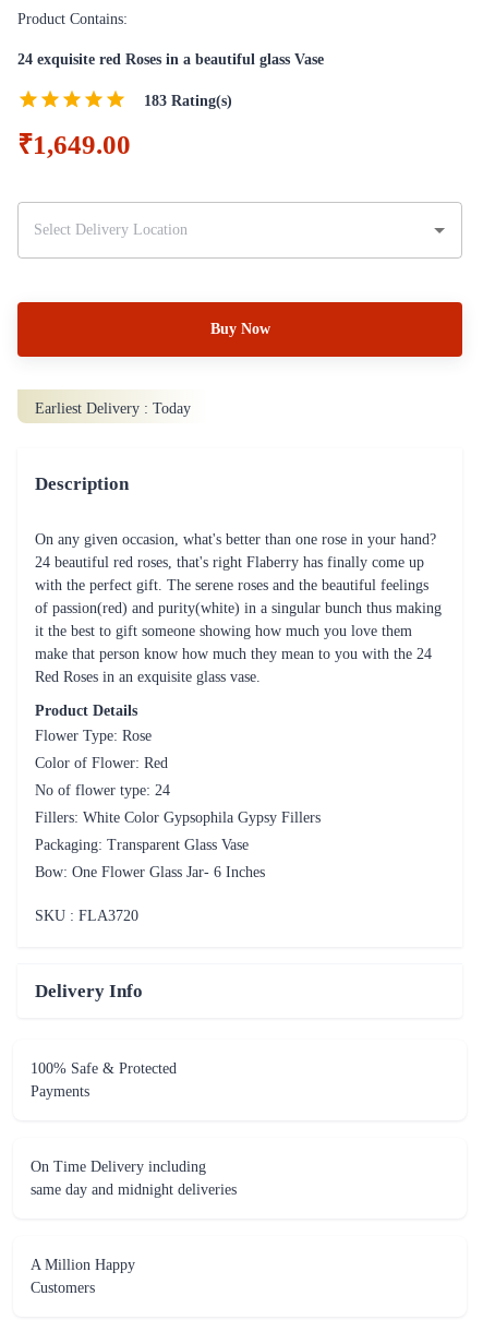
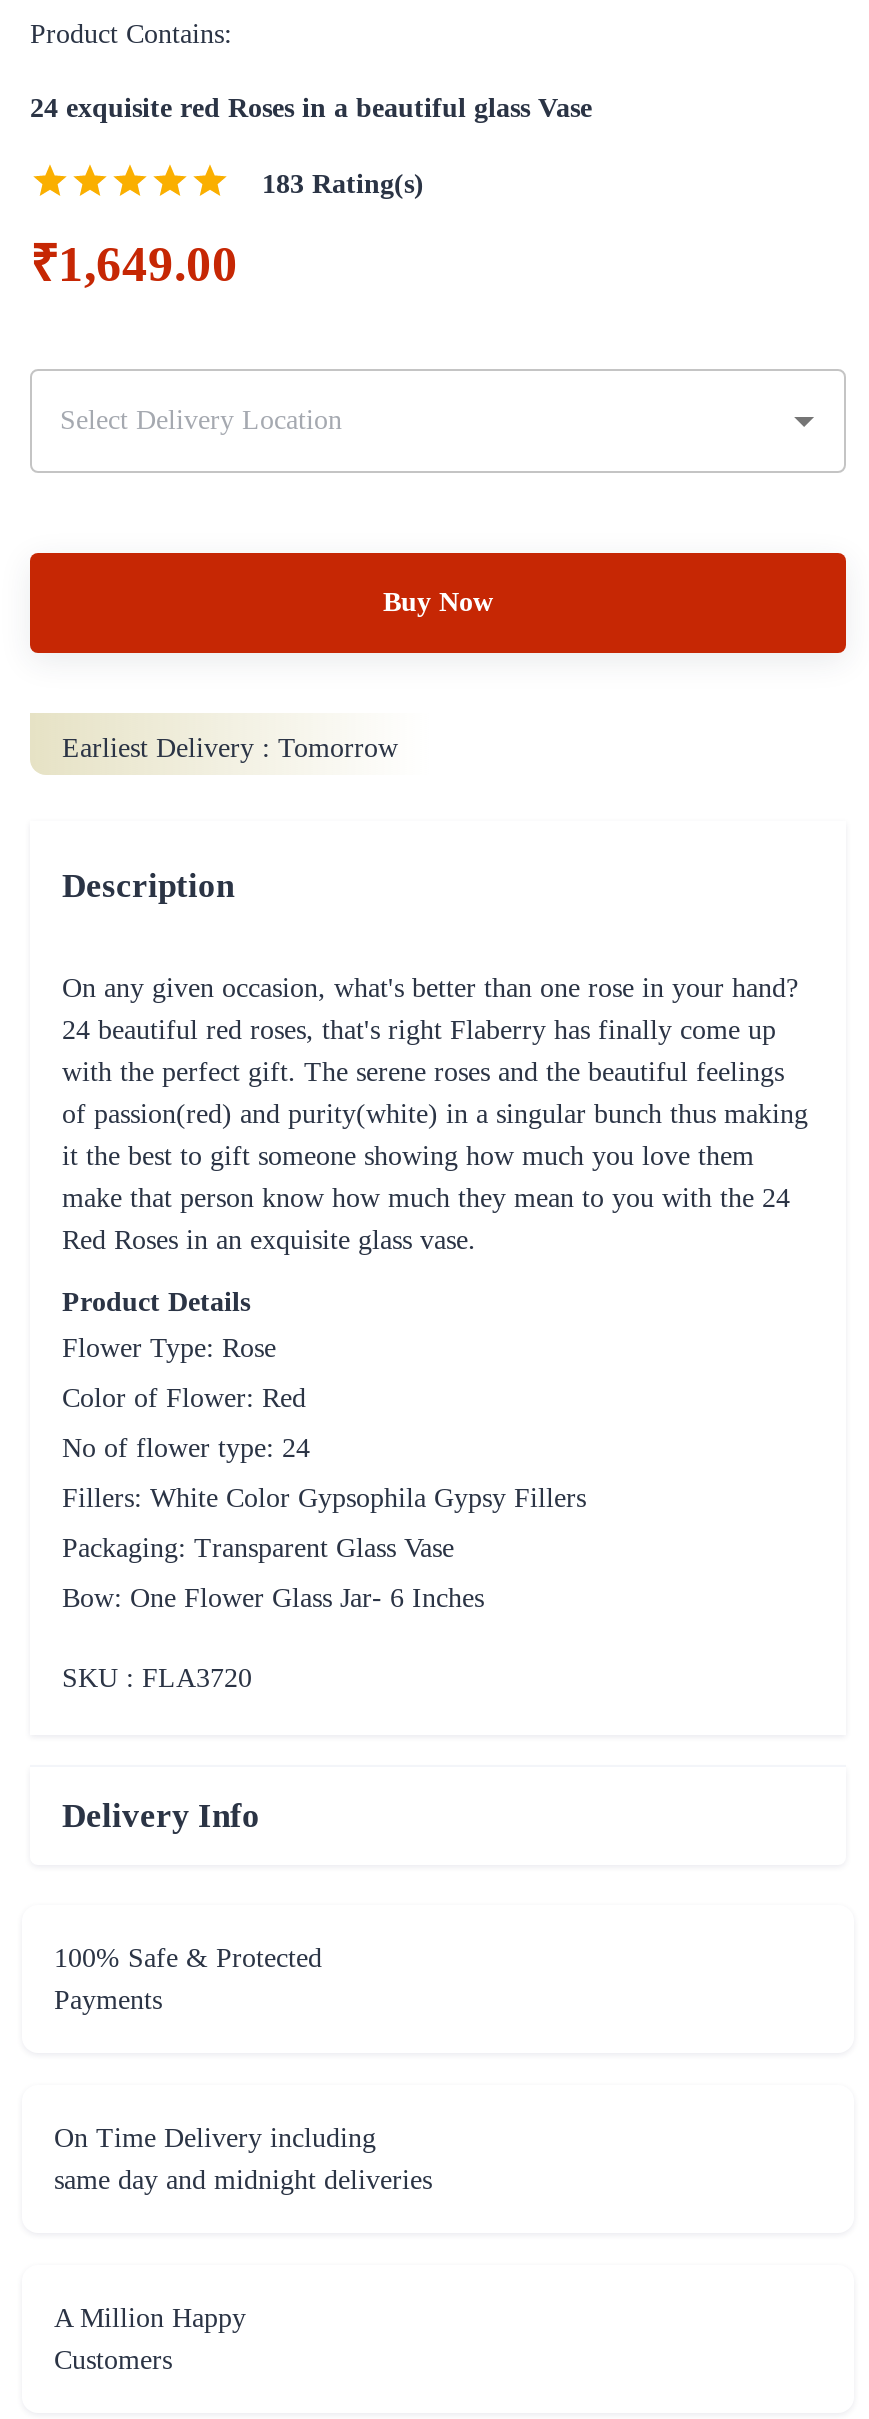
- Earliest Delivery : Today
+ Earliest Delivery : Tomorrow
